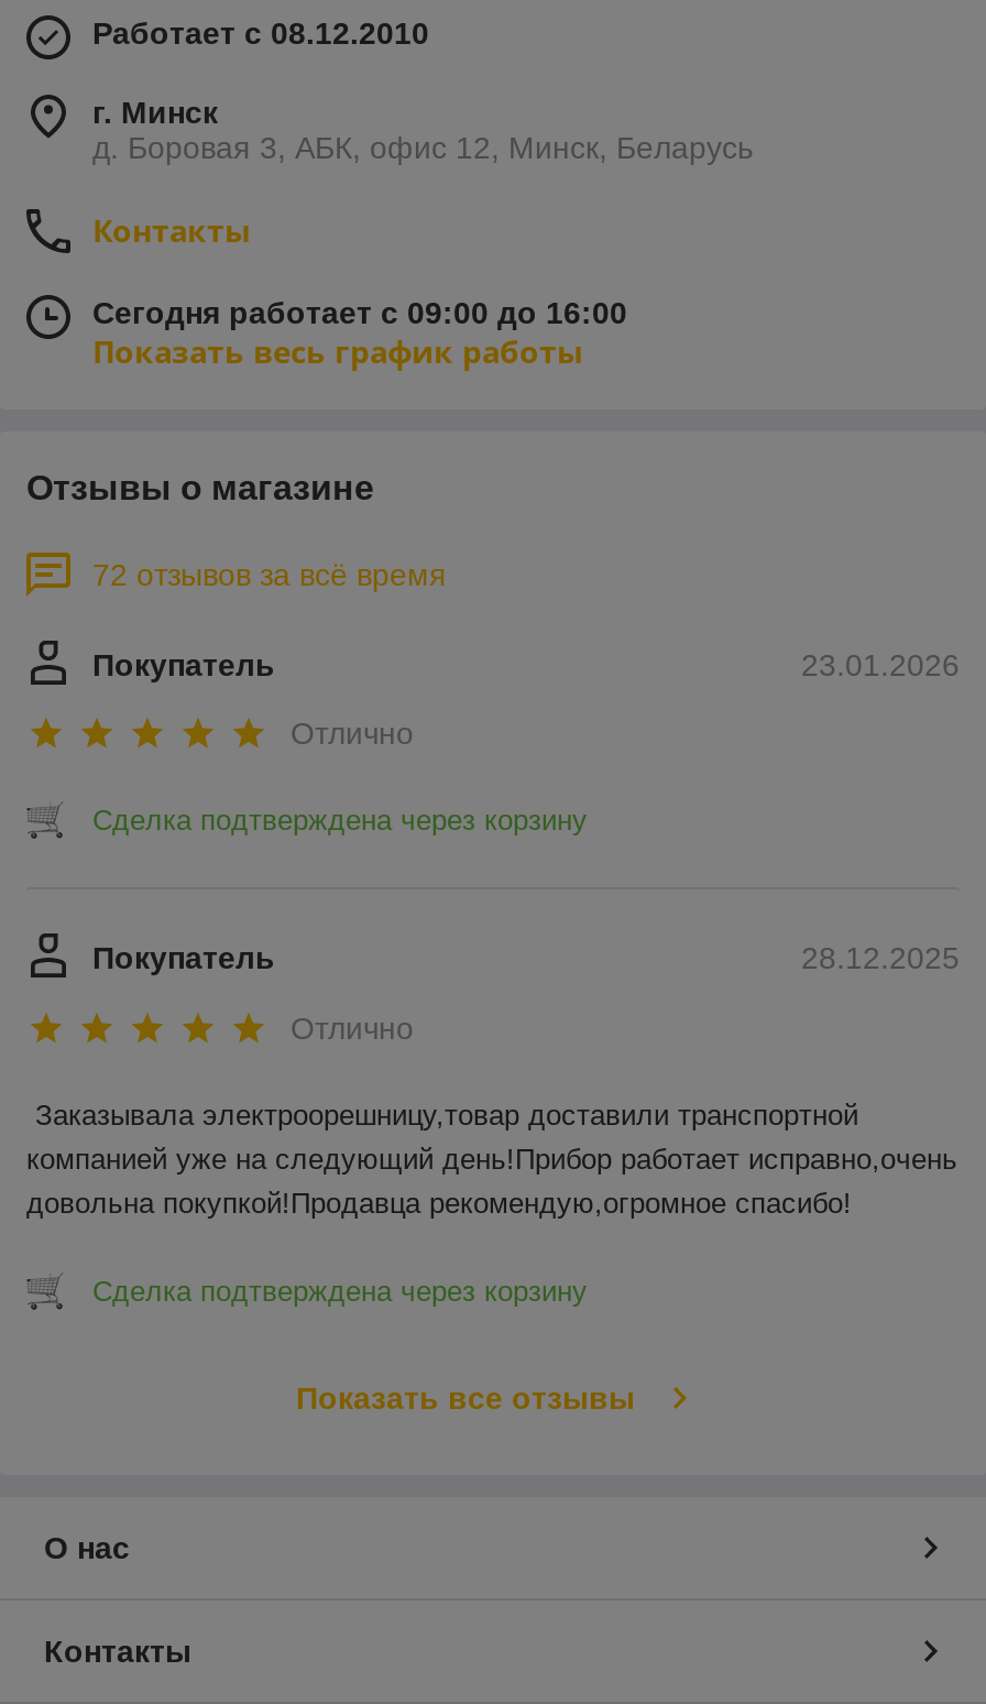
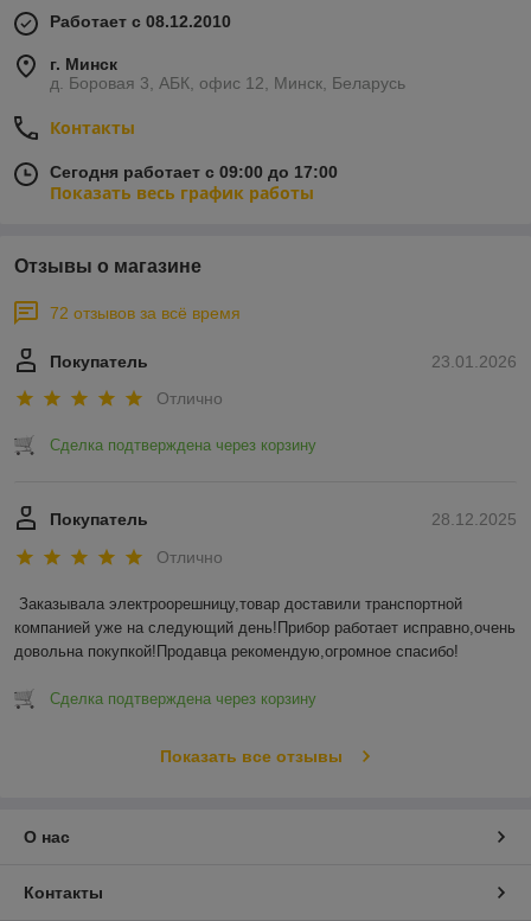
- Сегодня работает с 09:00 до 16:00
+ Сегодня работает с 09:00 до 17:00
